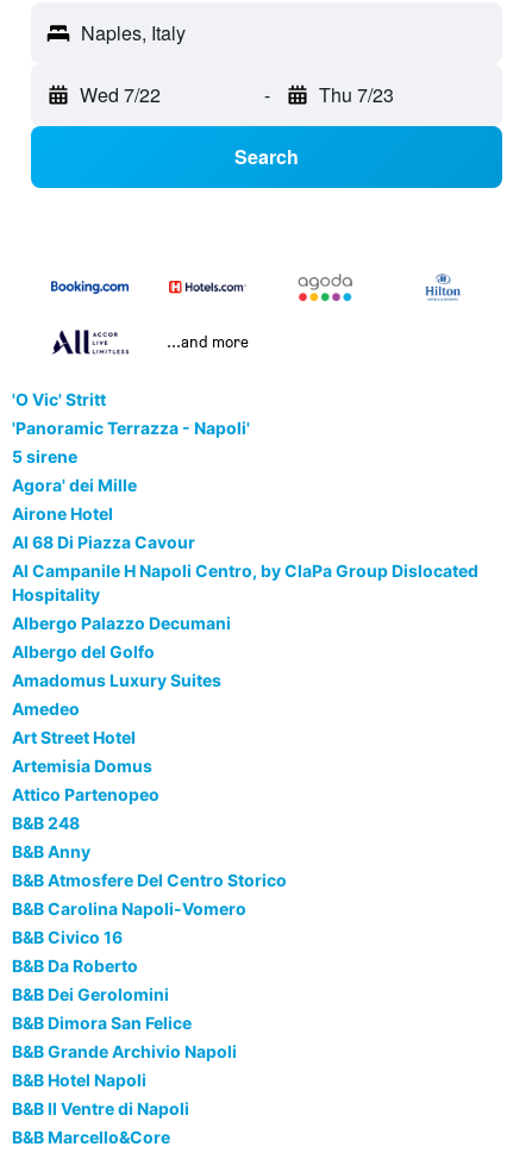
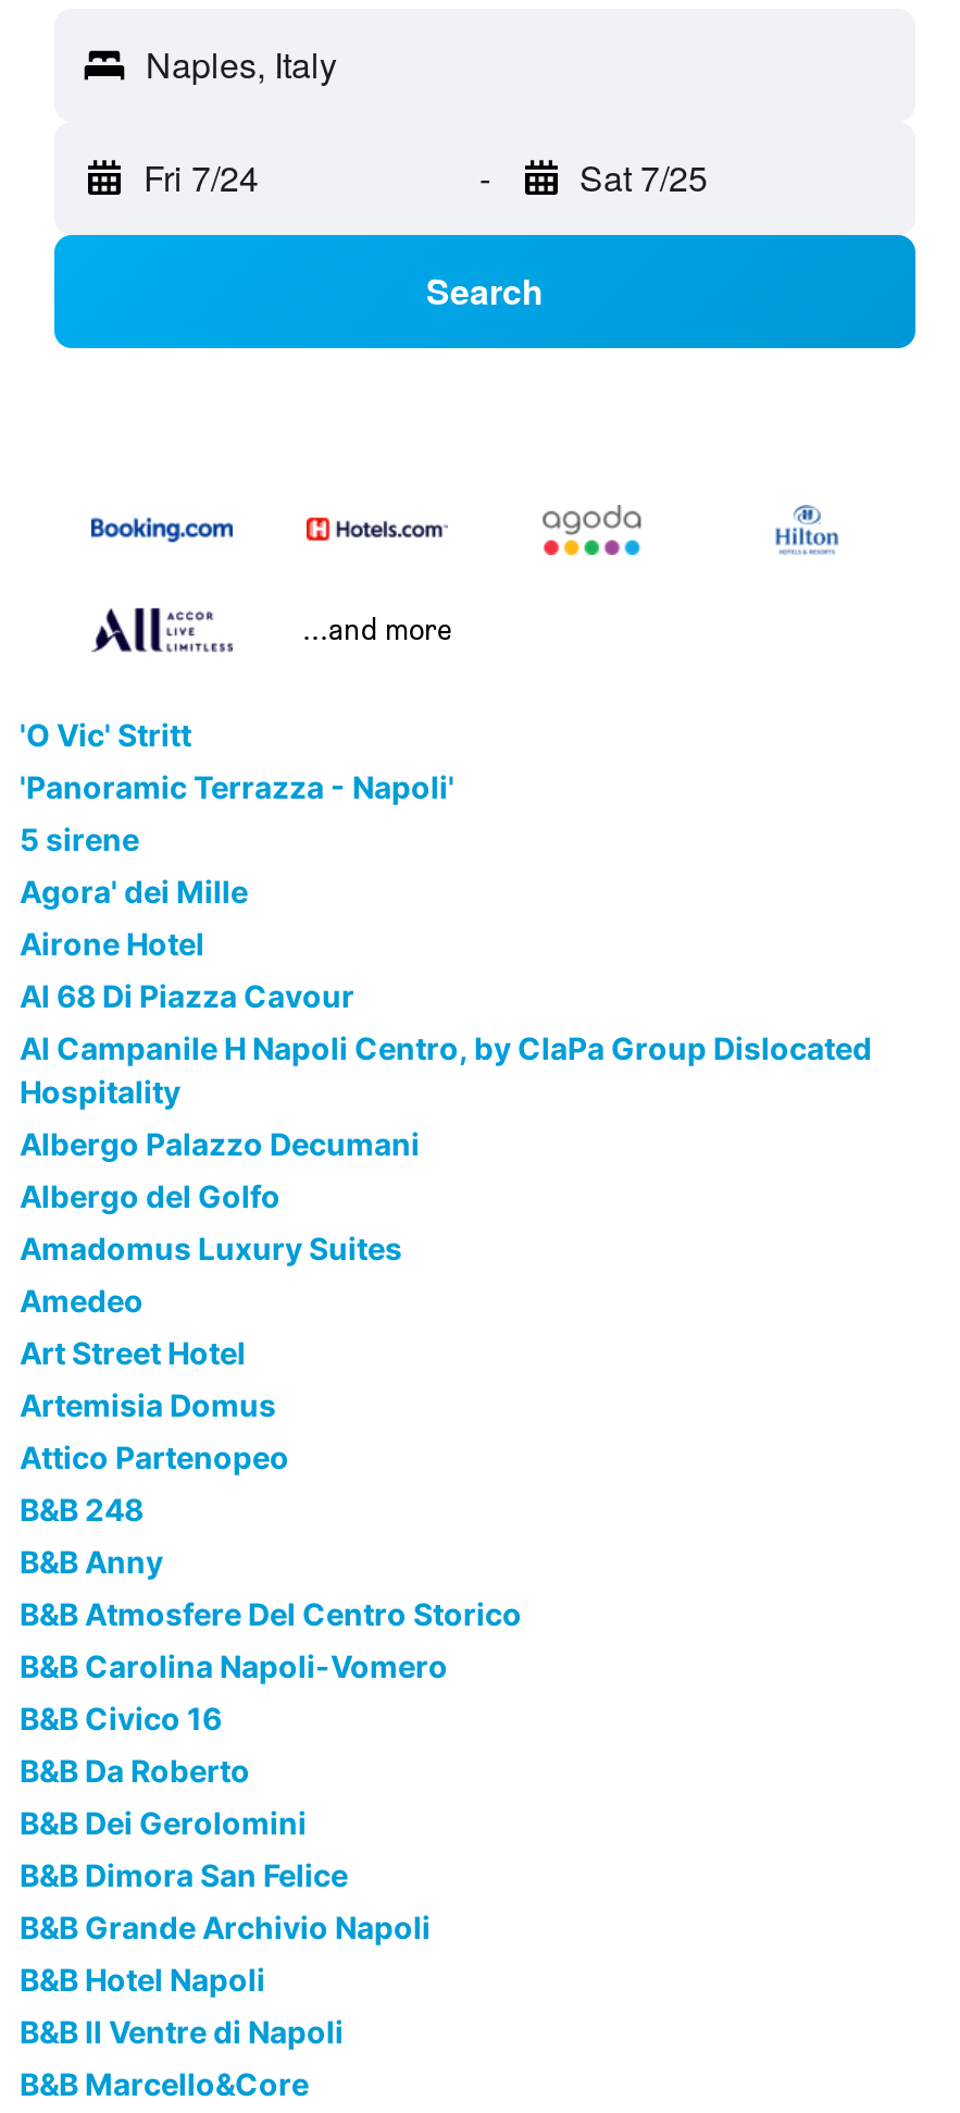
- Wed 7/22
+ Fri 7/24

- Thu 7/23
+ Sat 7/25
